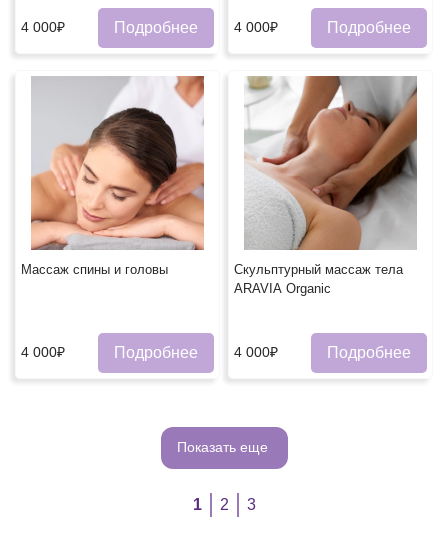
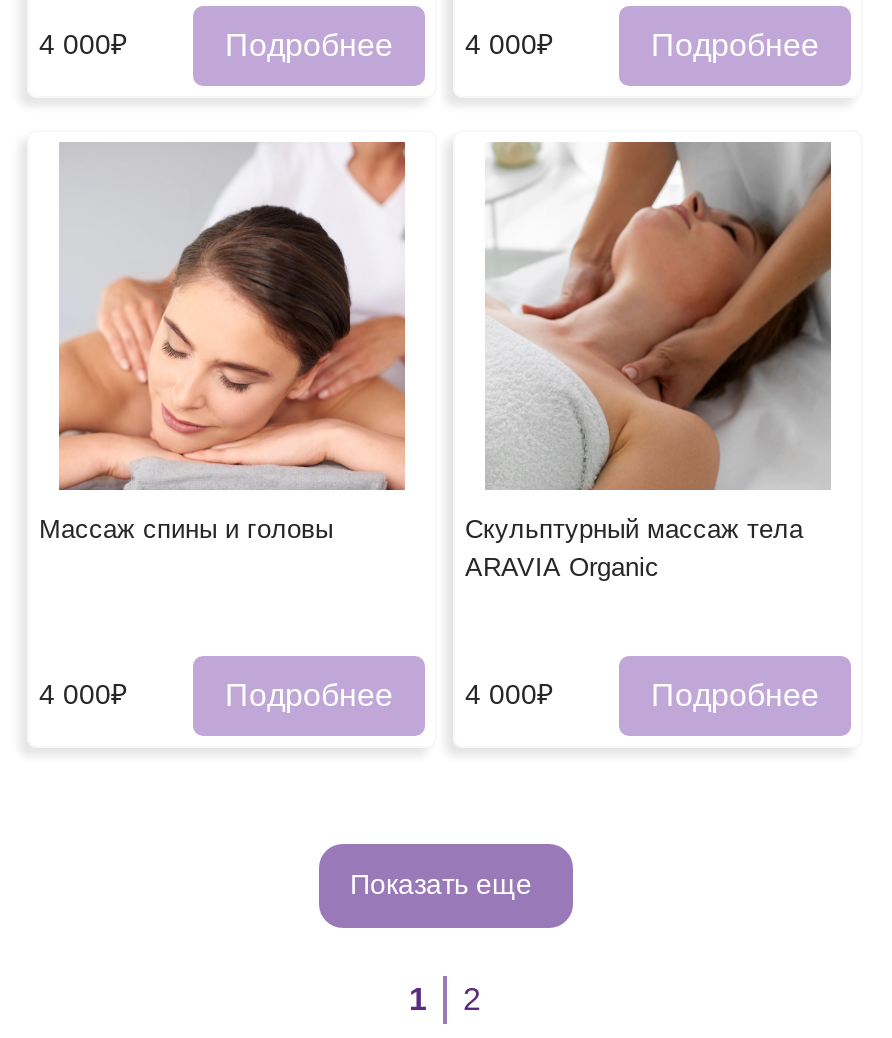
- 3
